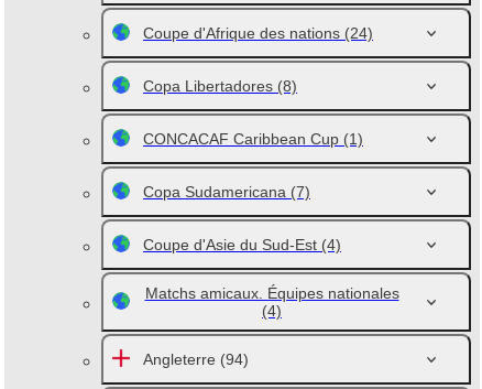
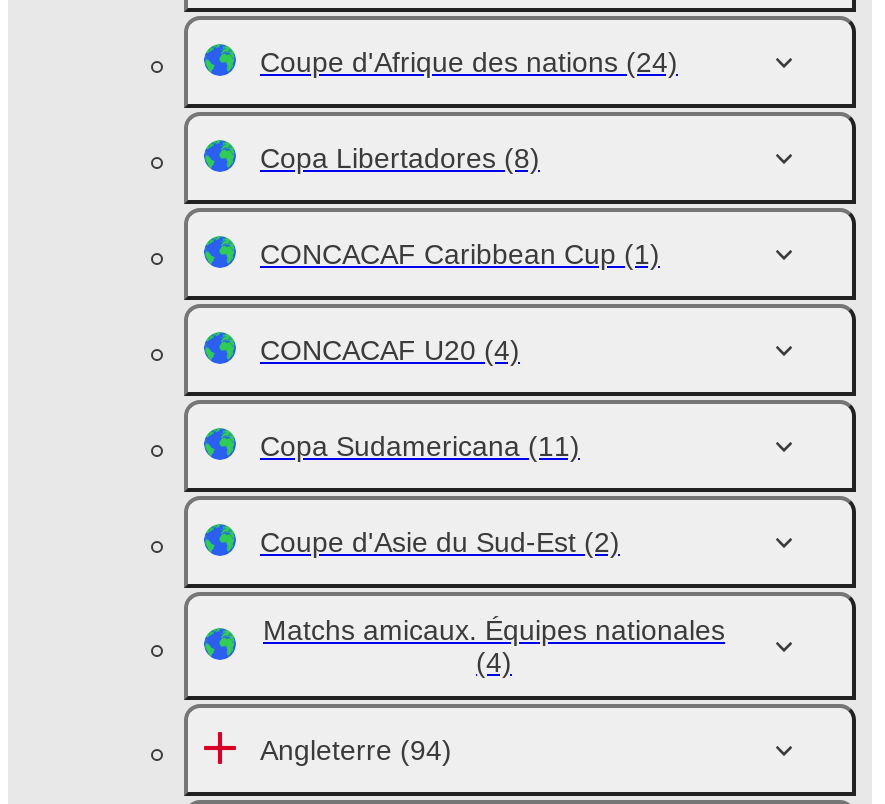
- Copa Sudamericana (7)
- Coupe d'Asie du Sud-Est (4)
+ CONCACAF U20 (4)
+ Copa Sudamericana (11)
+ Coupe d'Asie du Sud-Est (2)
